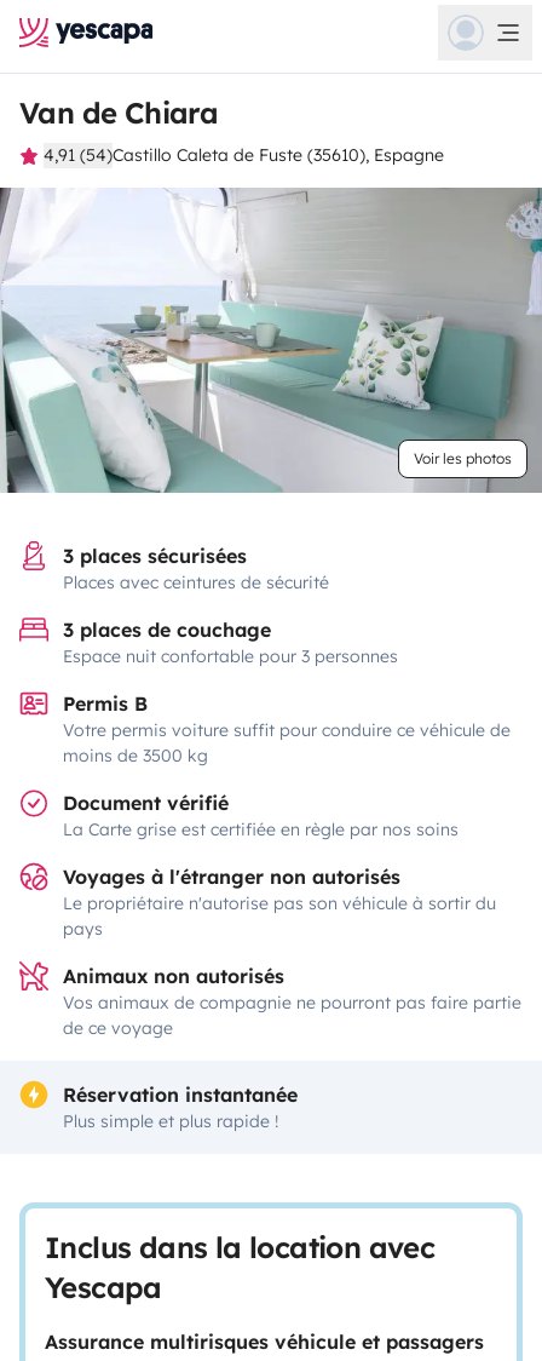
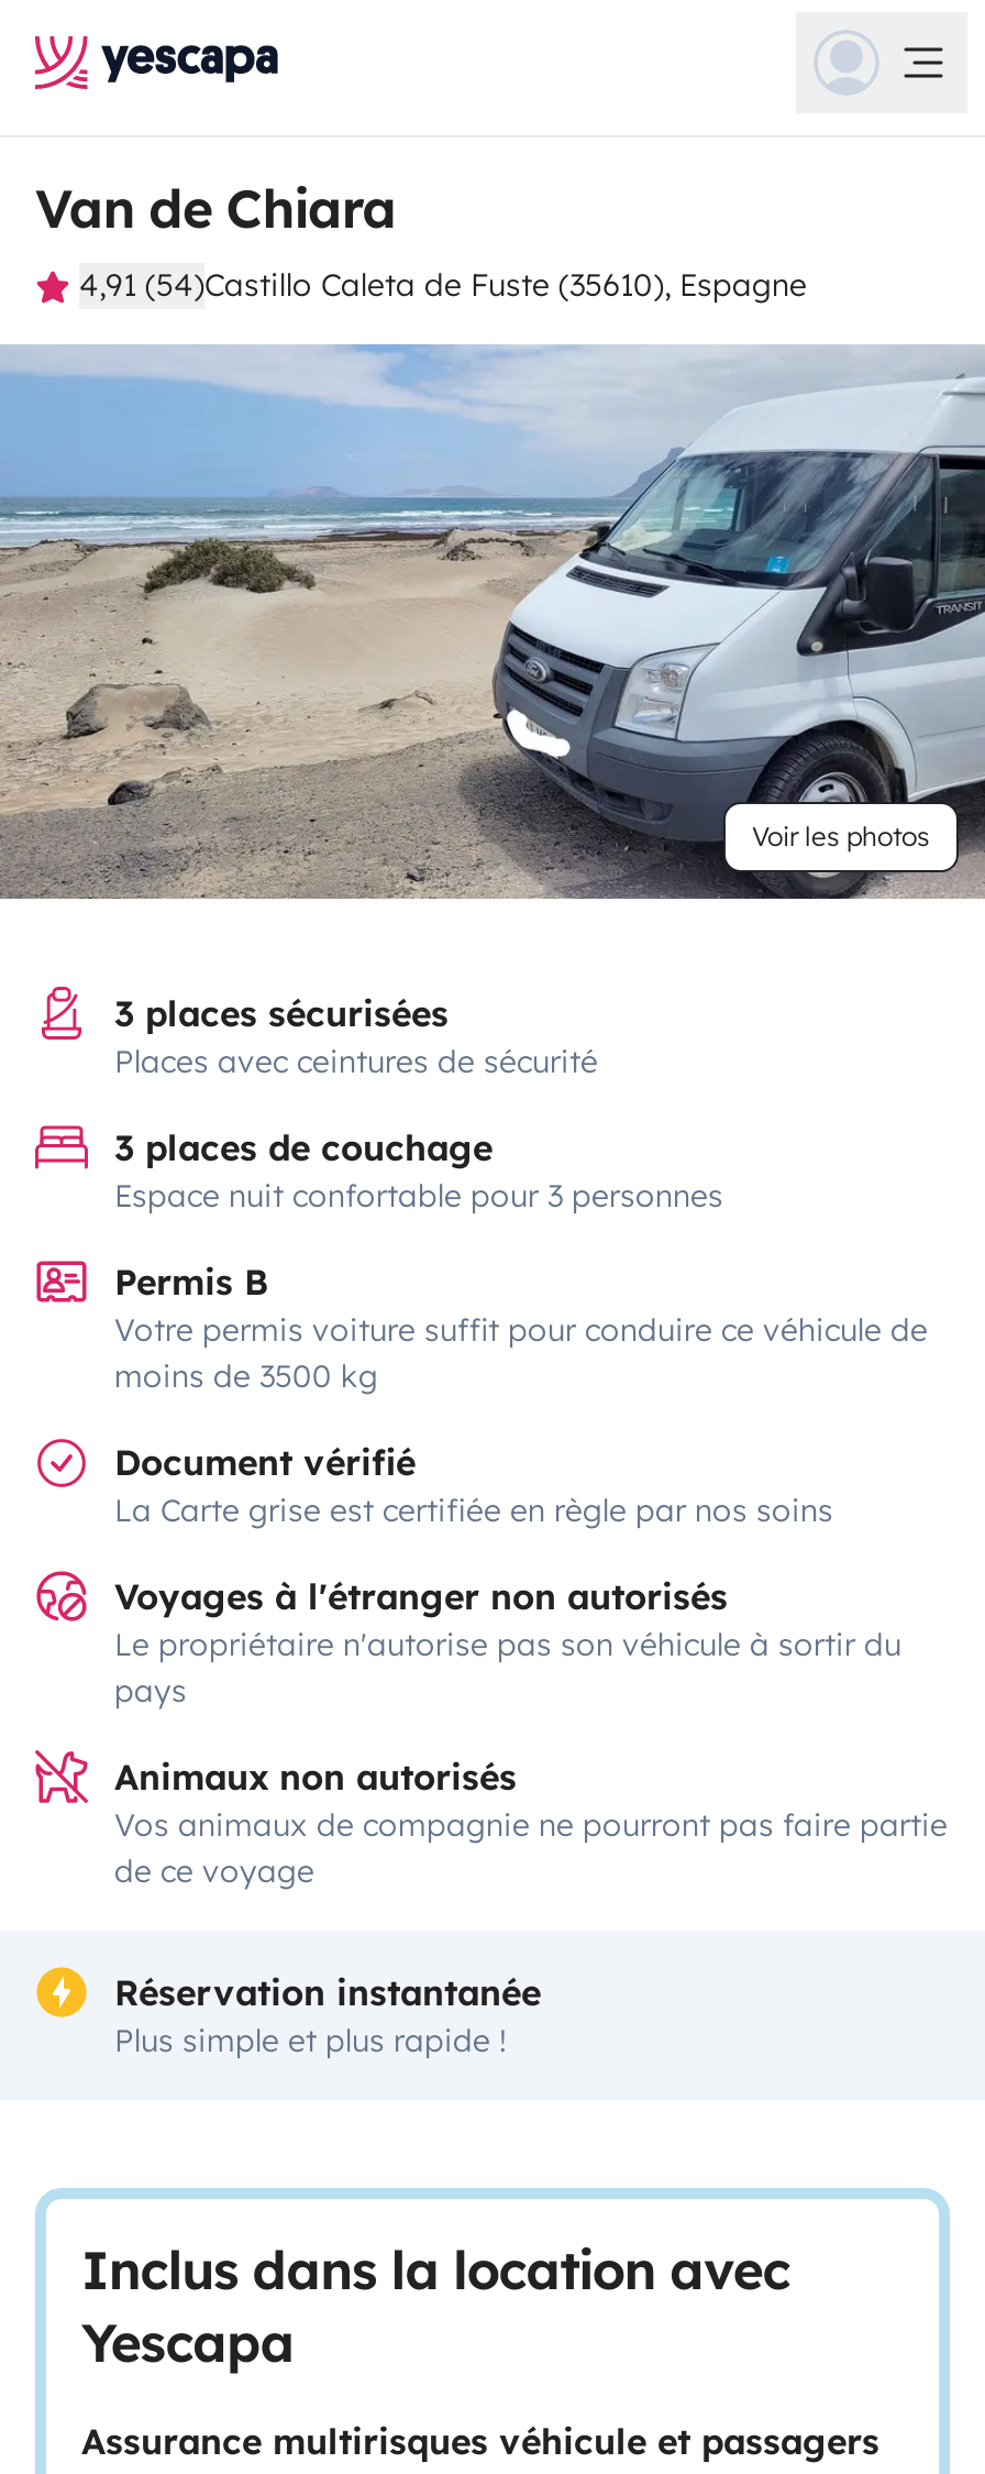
- [image]
+ [image]
